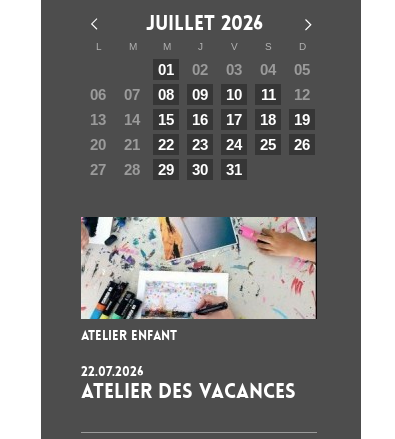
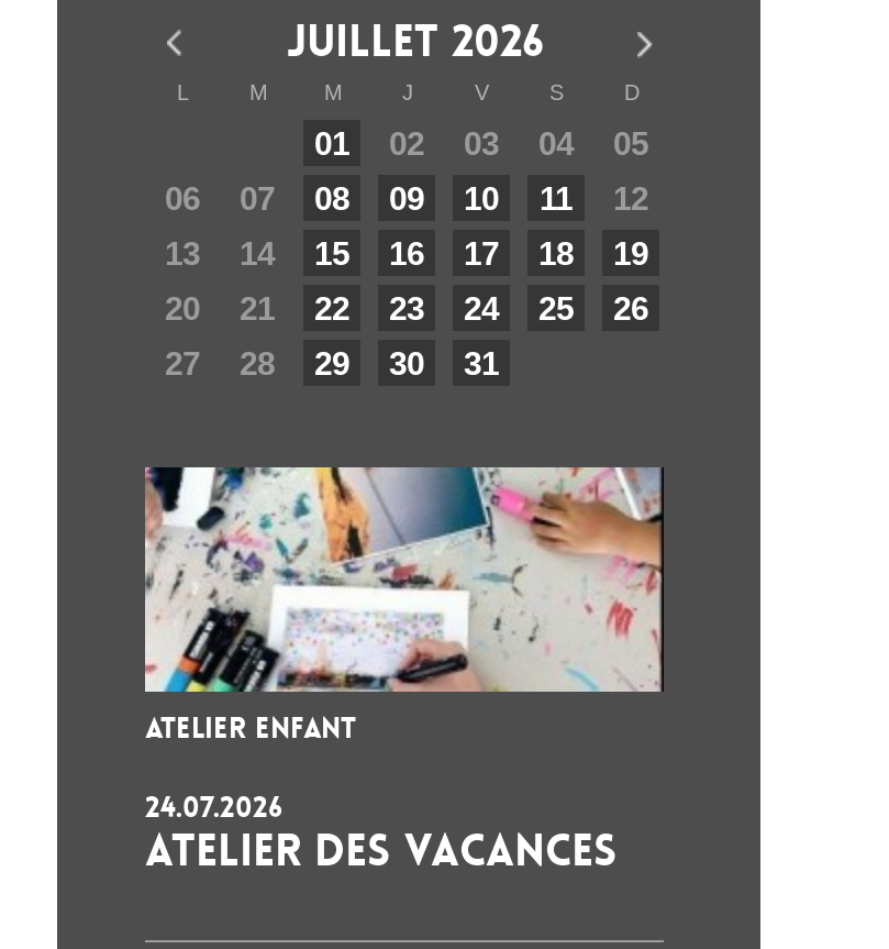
- 22.07.2026
+ 24.07.2026
